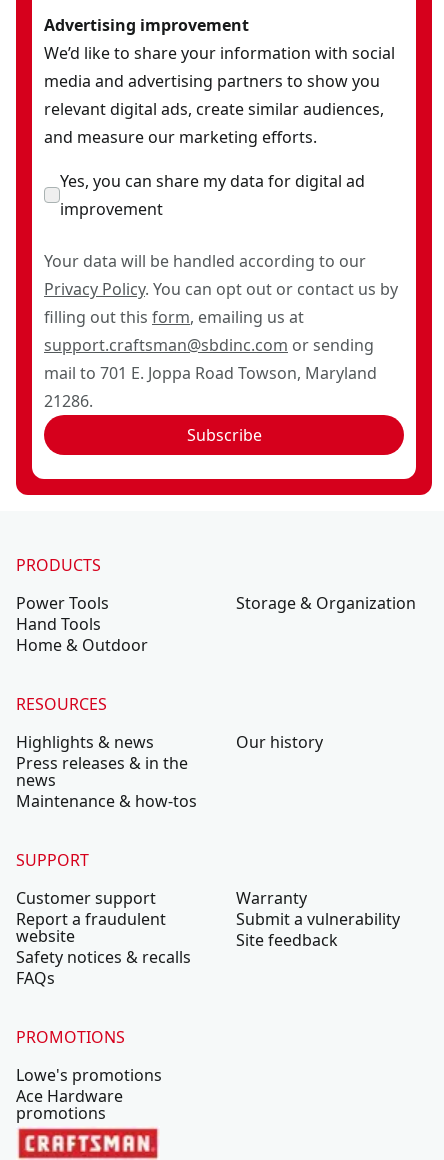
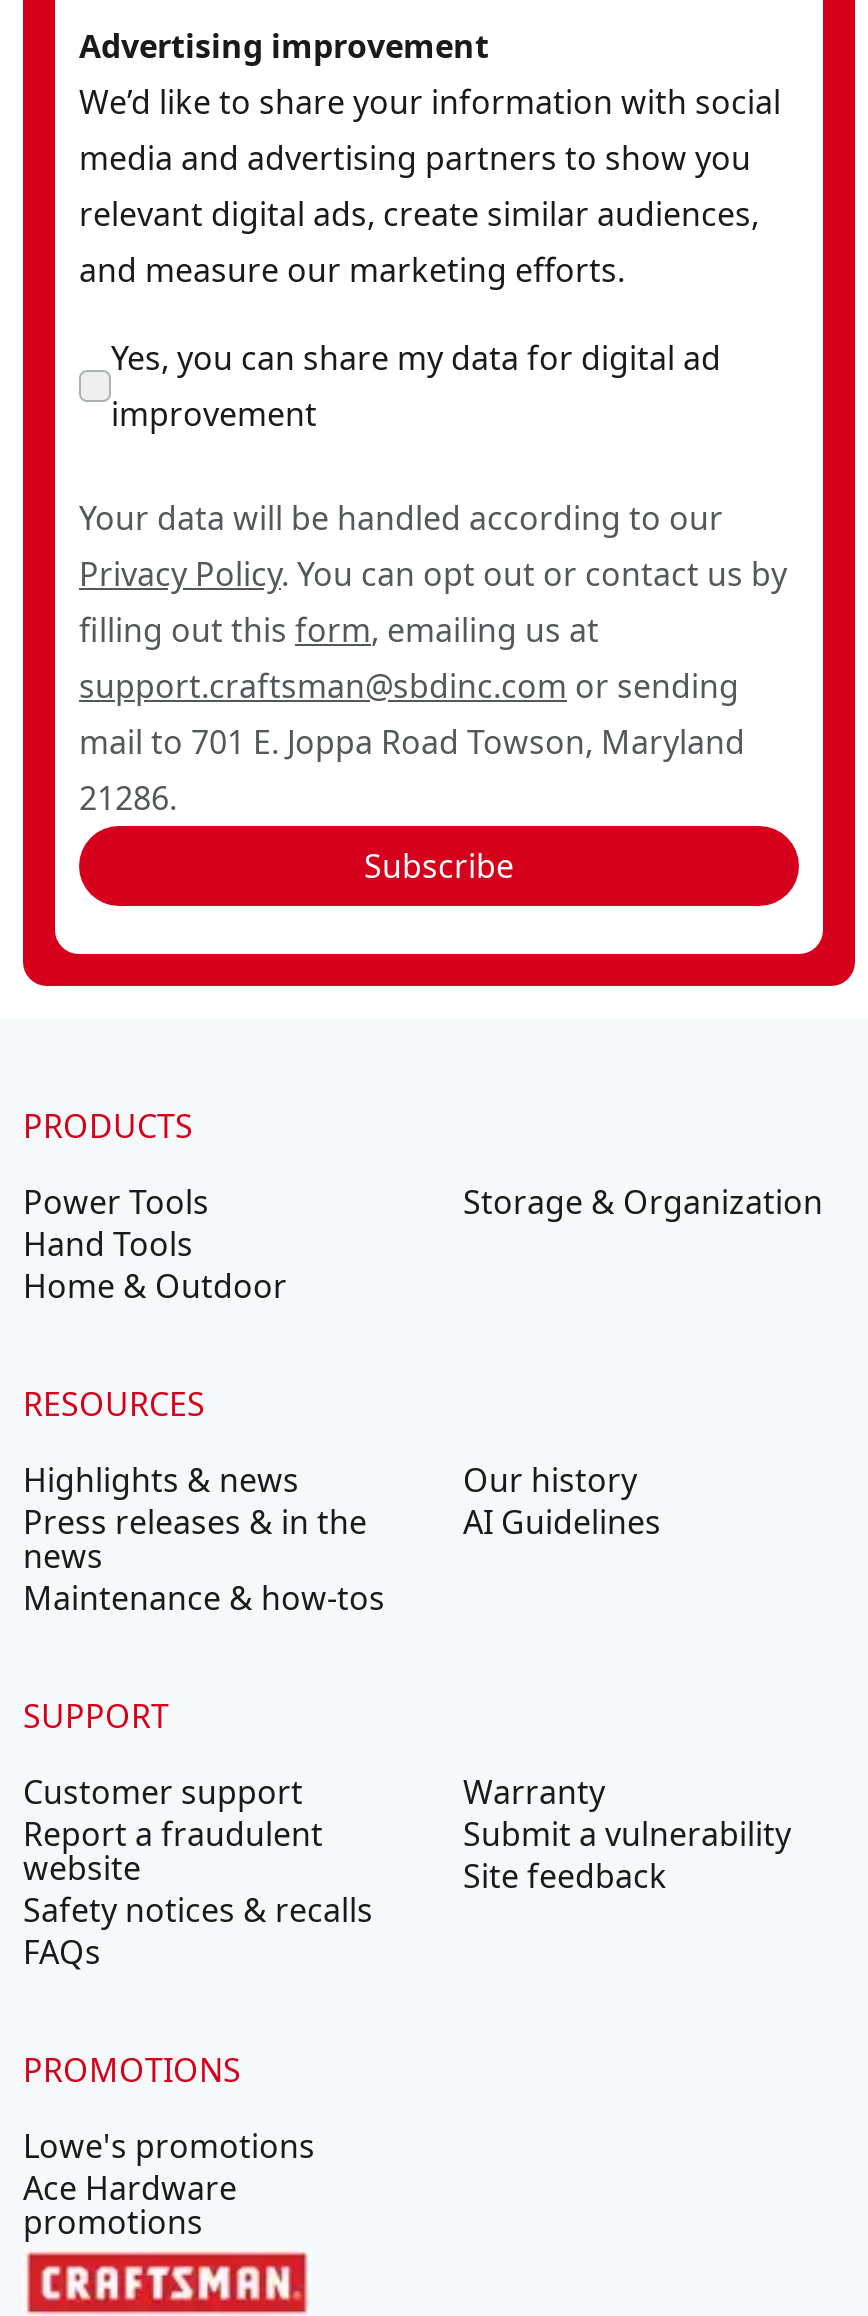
+ AI Guidelines
